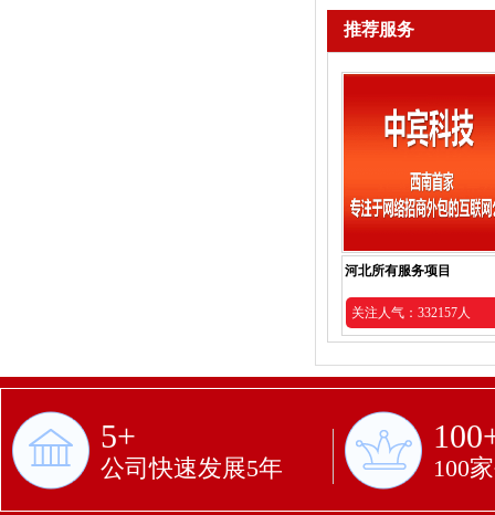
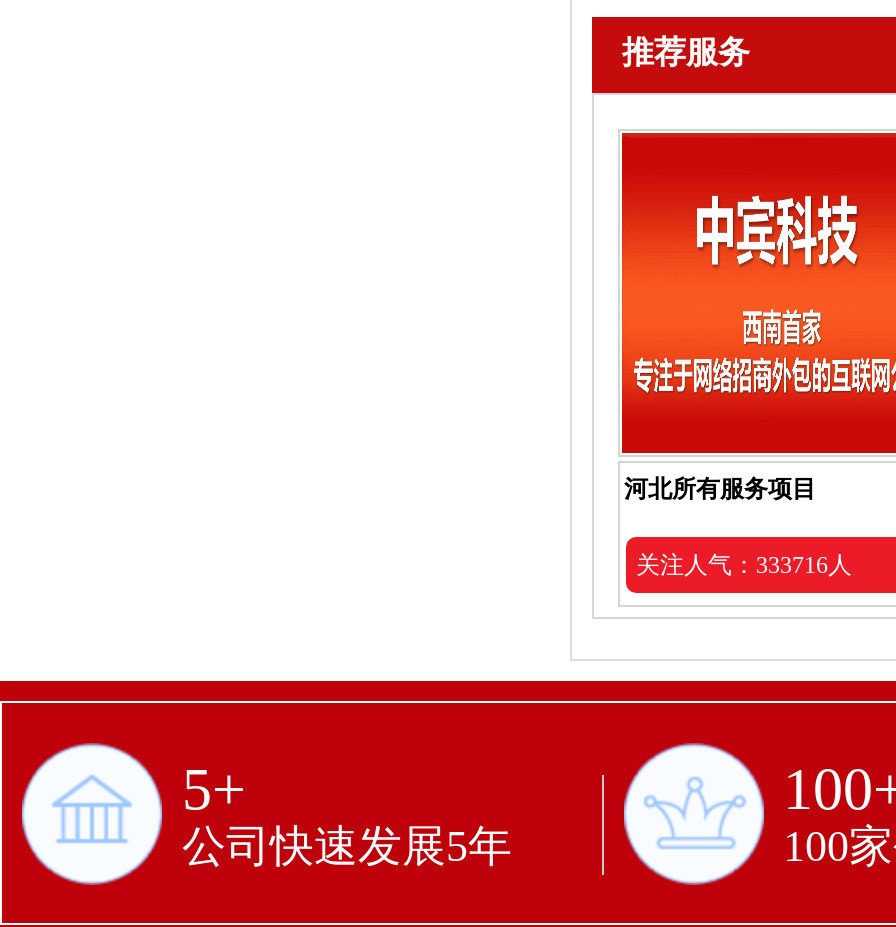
- 关注人气：332157人
+ 关注人气：333716人
